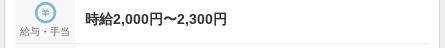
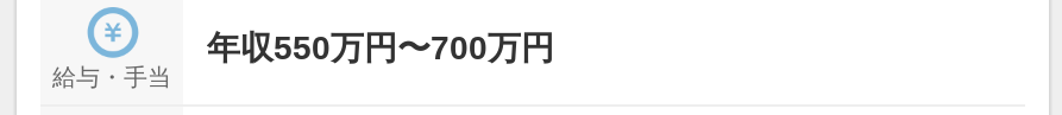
- 時給2,000円〜2,300円
+ 年収550万円〜700万円
